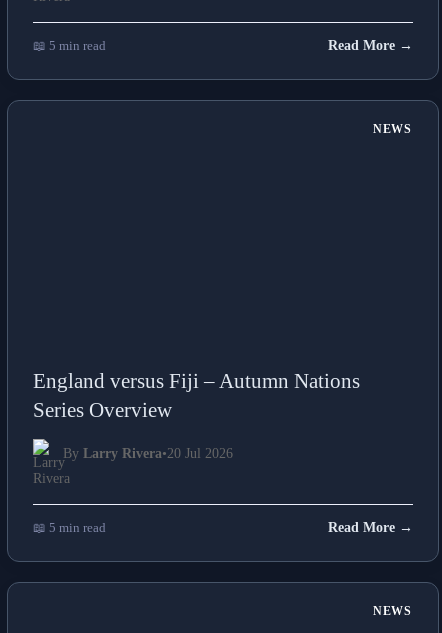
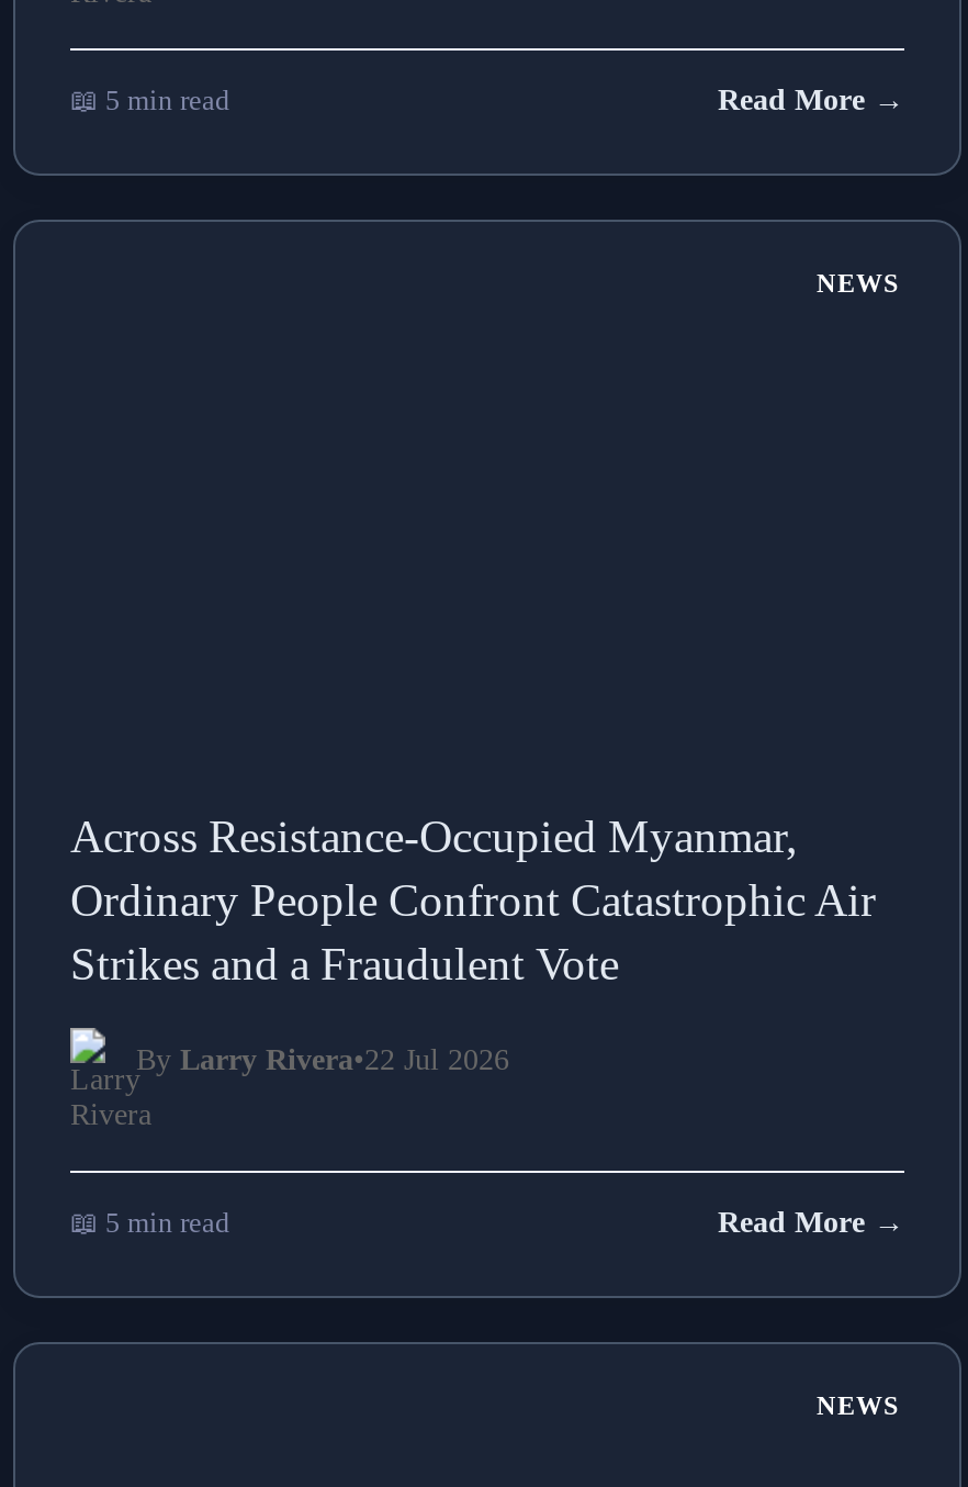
- England versus Fiji – Autumn Nations
- Series Overview
+ Across Resistance-Occupied Myanmar,
+ Ordinary People Confront Catastrophic Air
+ Strikes and a Fraudulent Vote

- By Larry Rivera•20 Jul 2026
+ By Larry Rivera•22 Jul 2026
